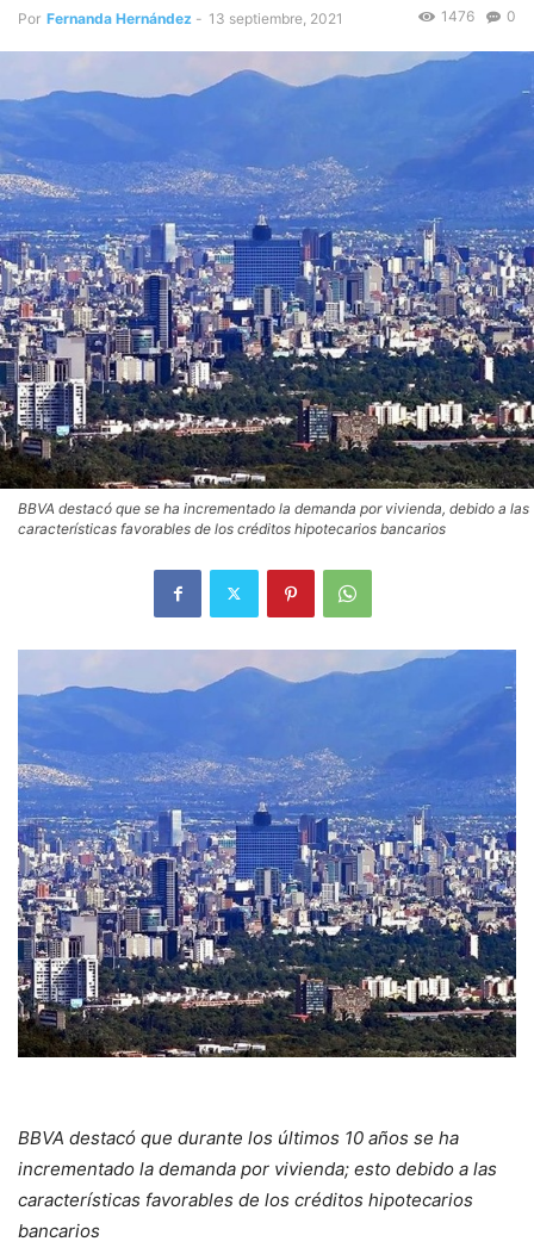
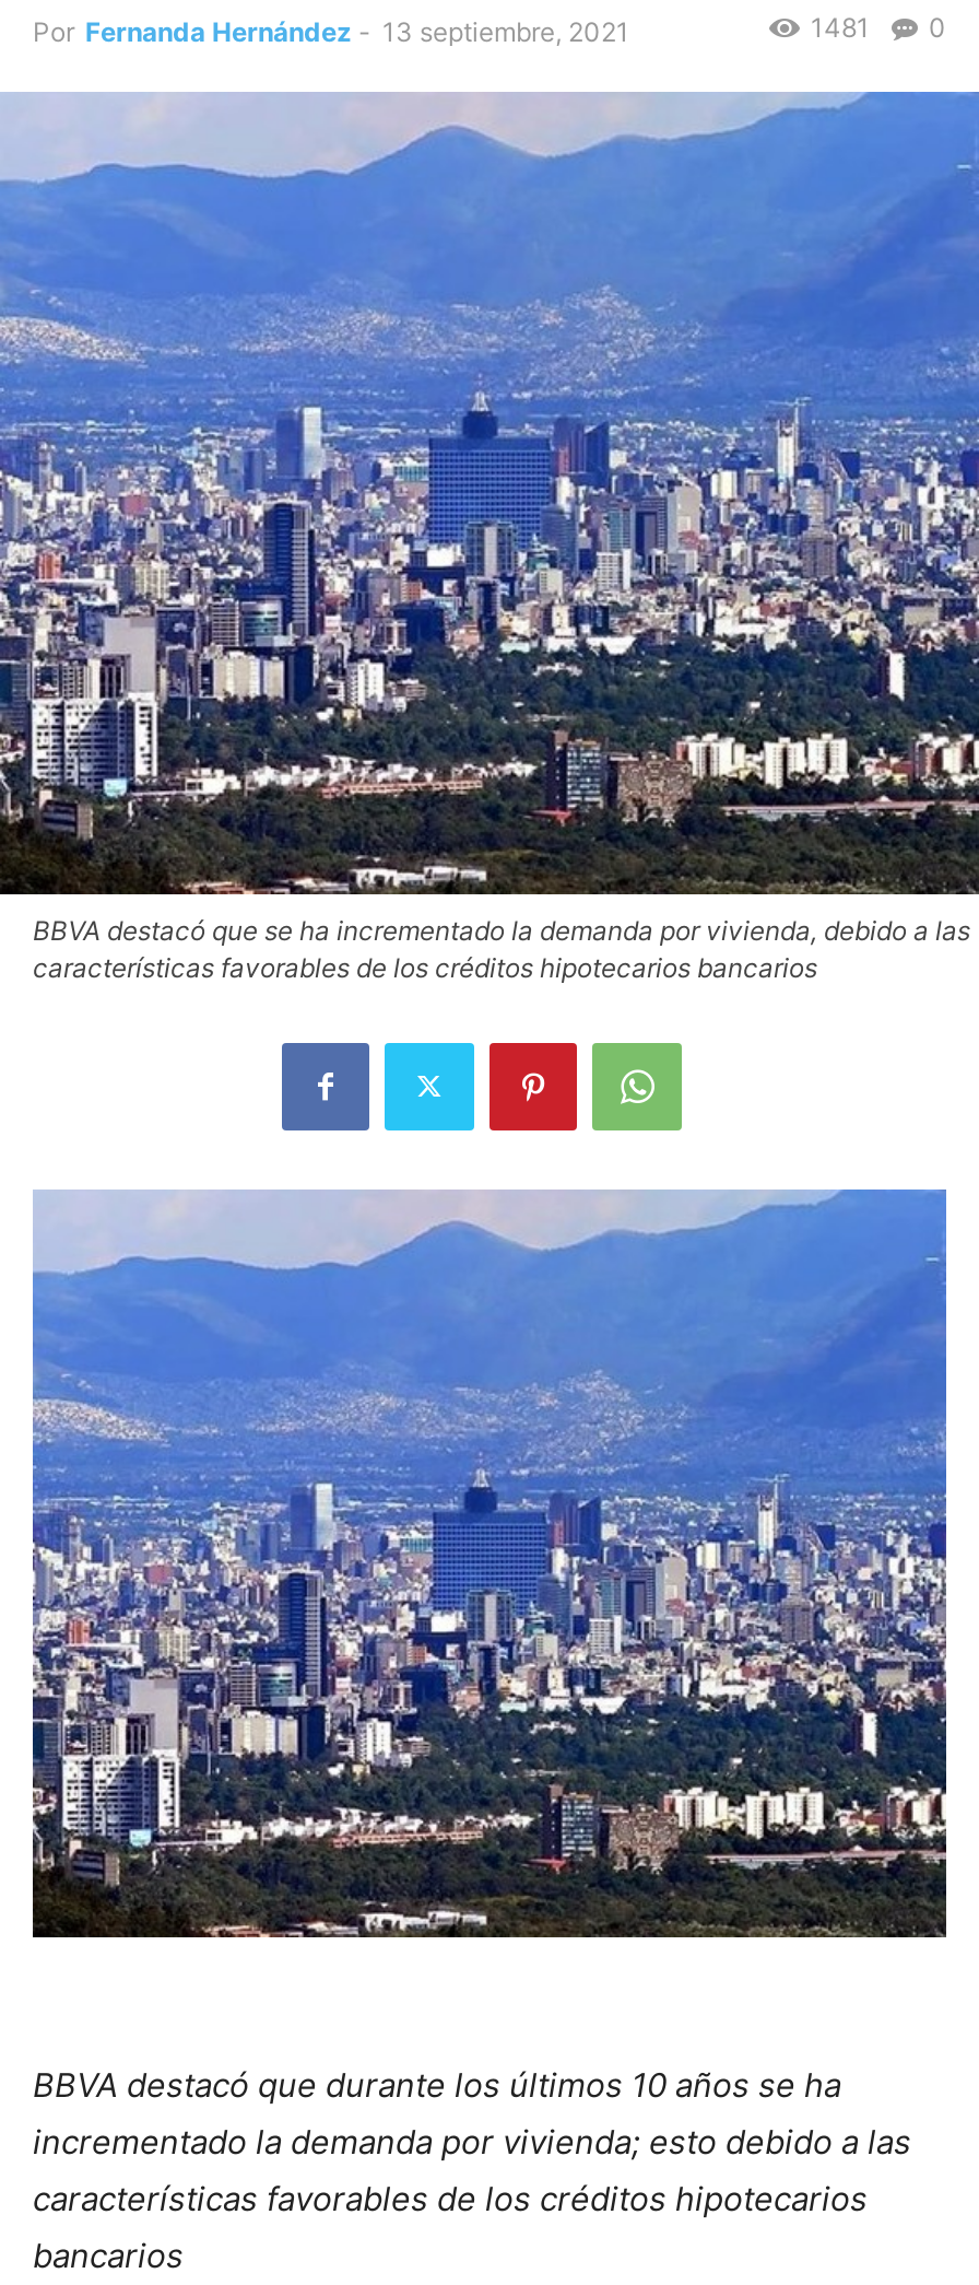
- 1476 0
+ 1481 0
